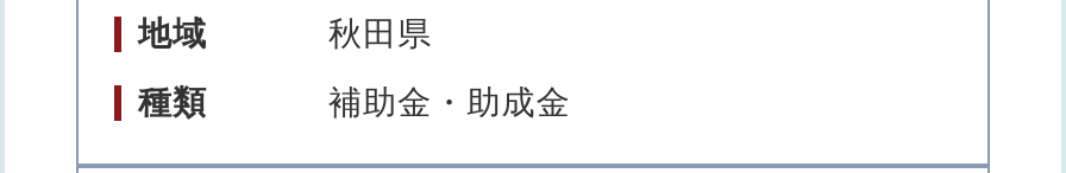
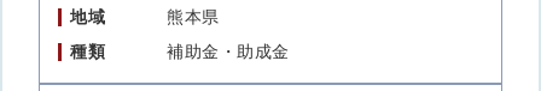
- 秋田県
+ 熊本県
